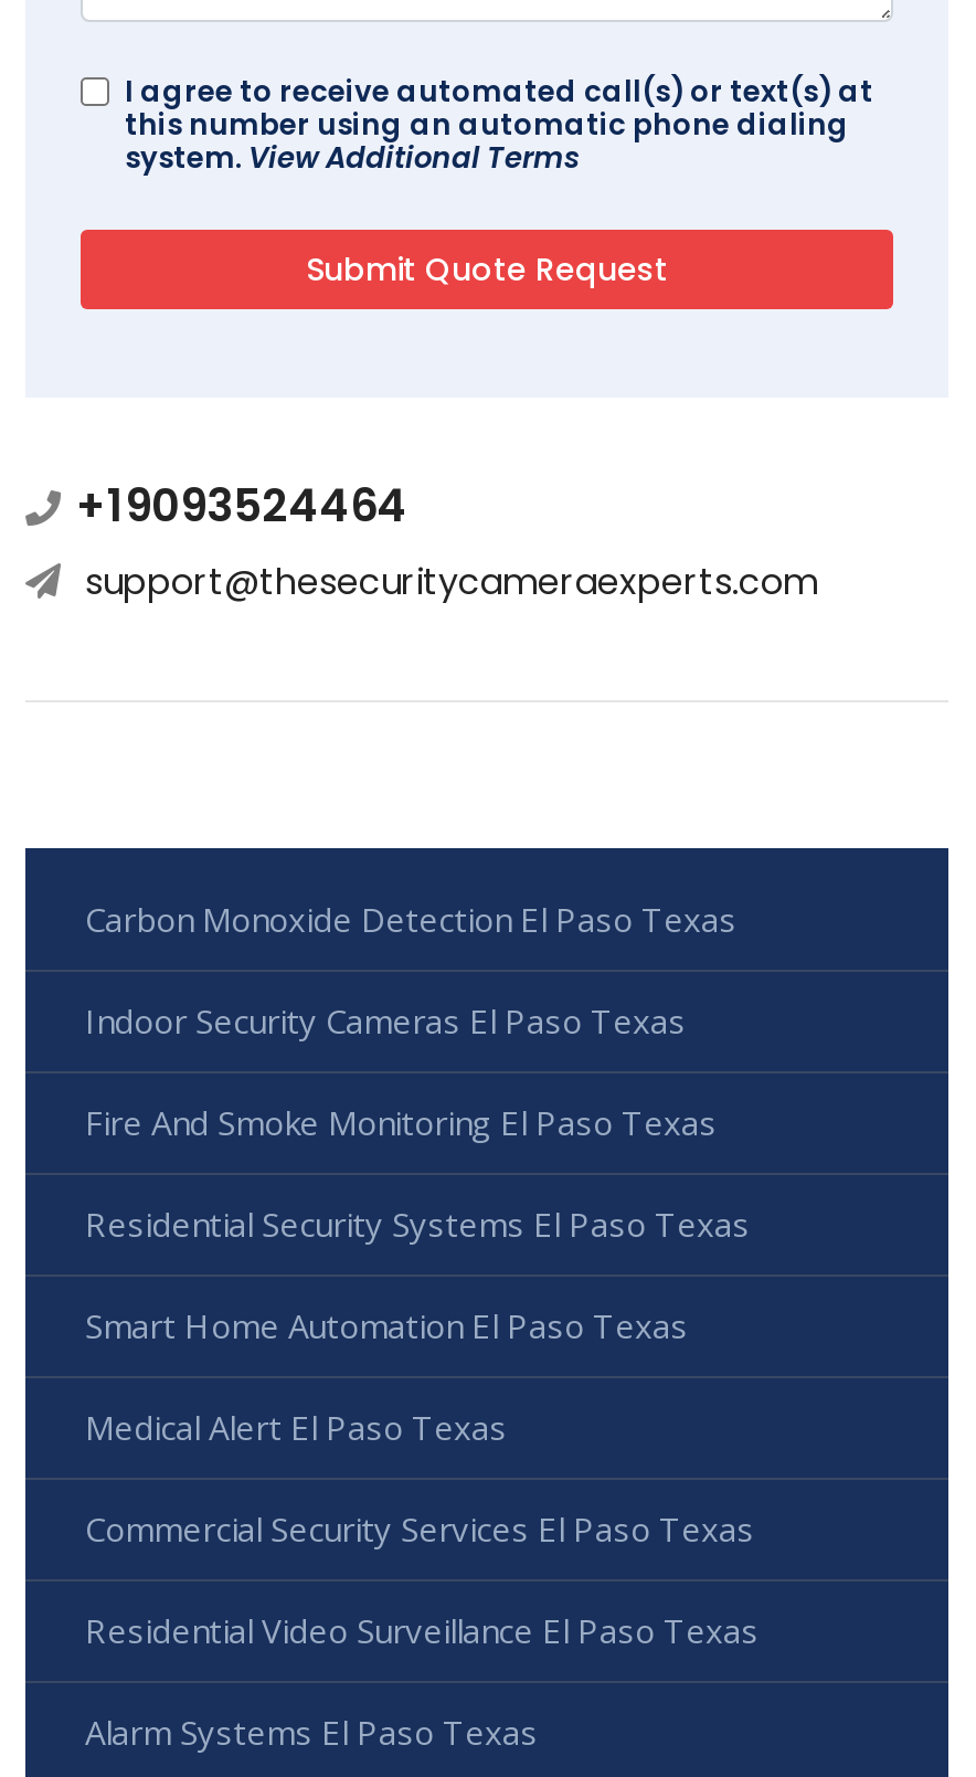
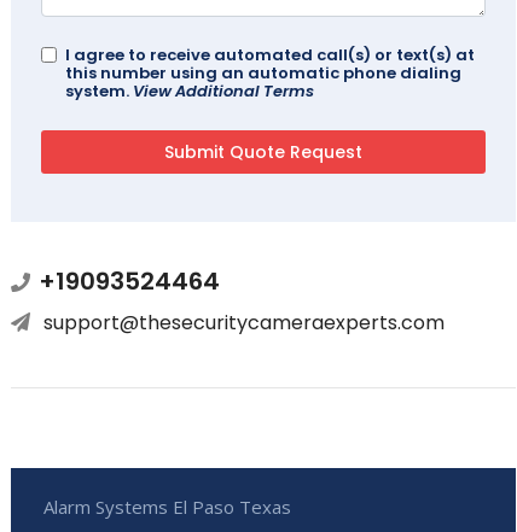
- Carbon Monoxide Detection El Paso Texas
- Indoor Security Cameras El Paso Texas
- Fire And Smoke Monitoring El Paso Texas
- Residential Security Systems El Paso Texas
- Smart Home Automation El Paso Texas
- Medical Alert El Paso Texas
- Commercial Security Services El Paso Texas
- Residential Video Surveillance El Paso Texas
